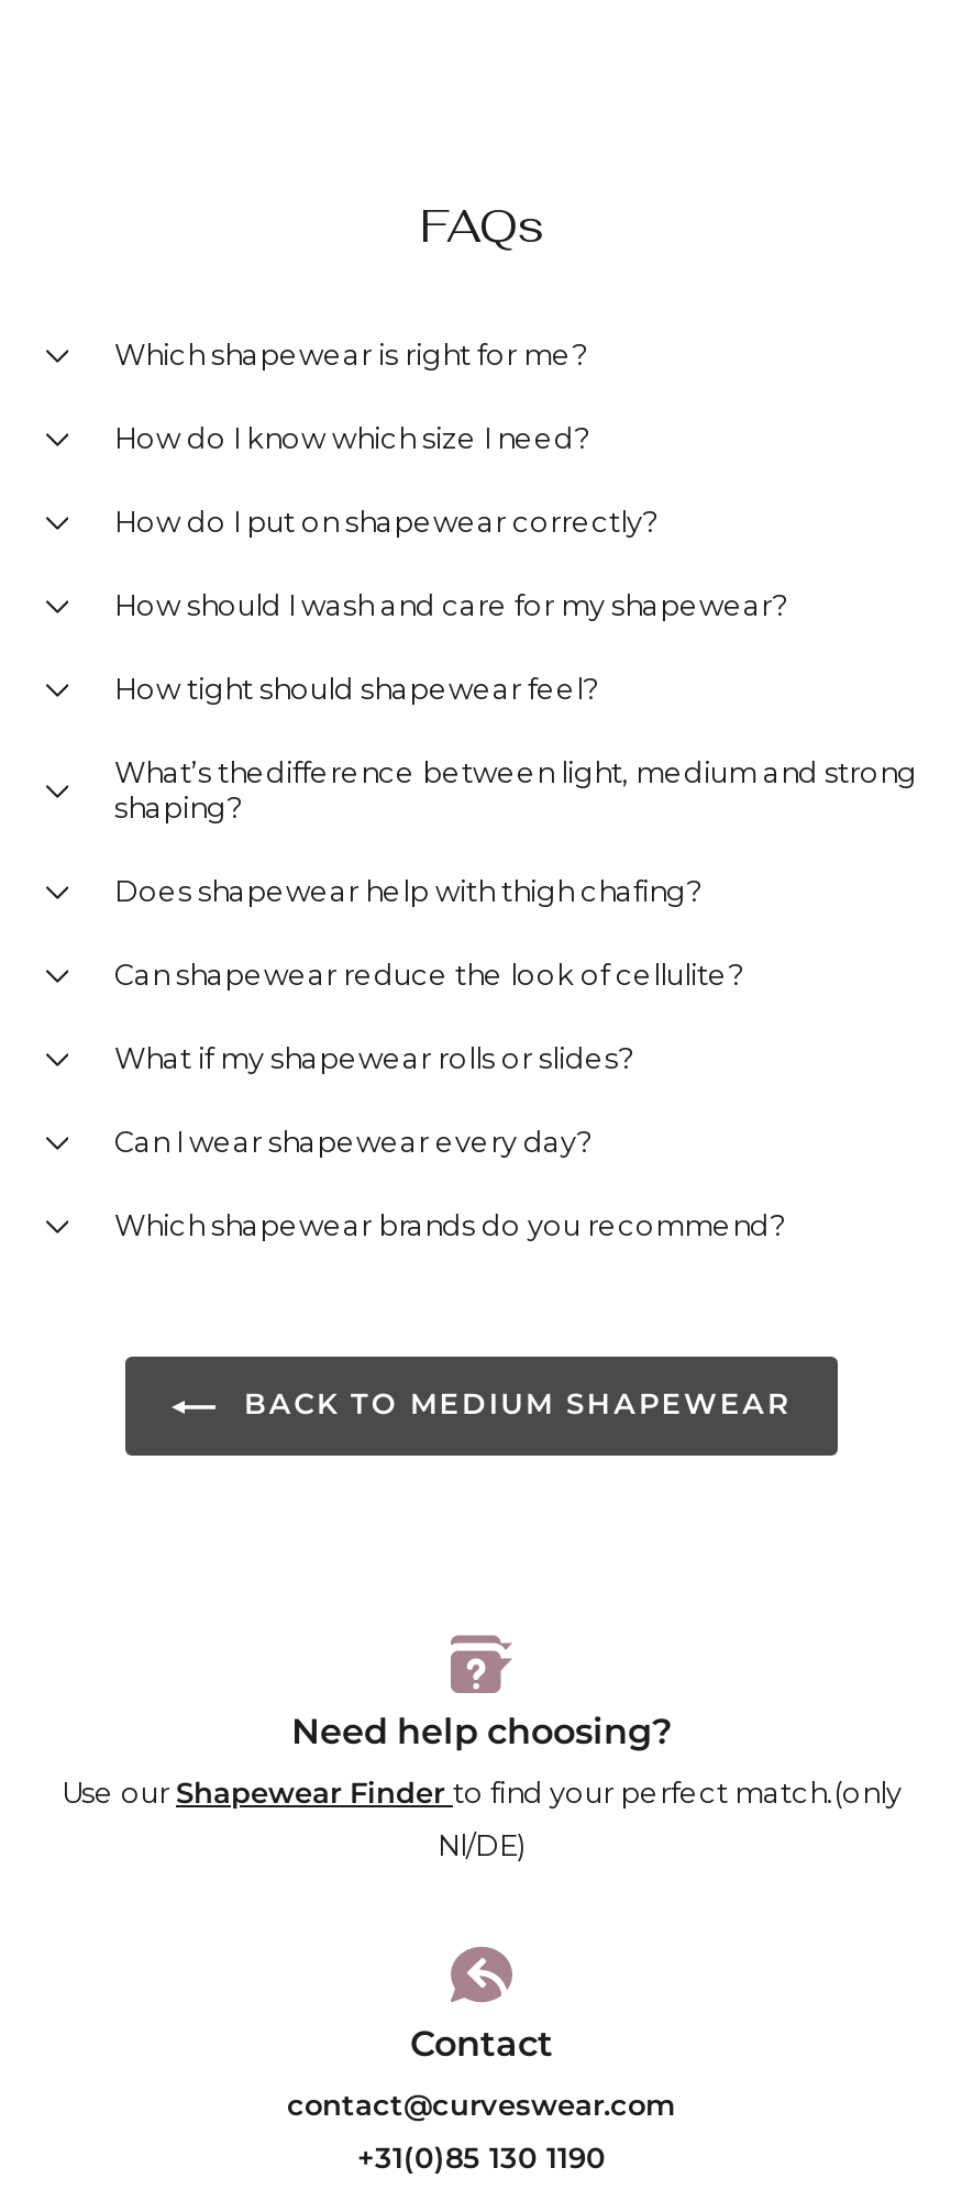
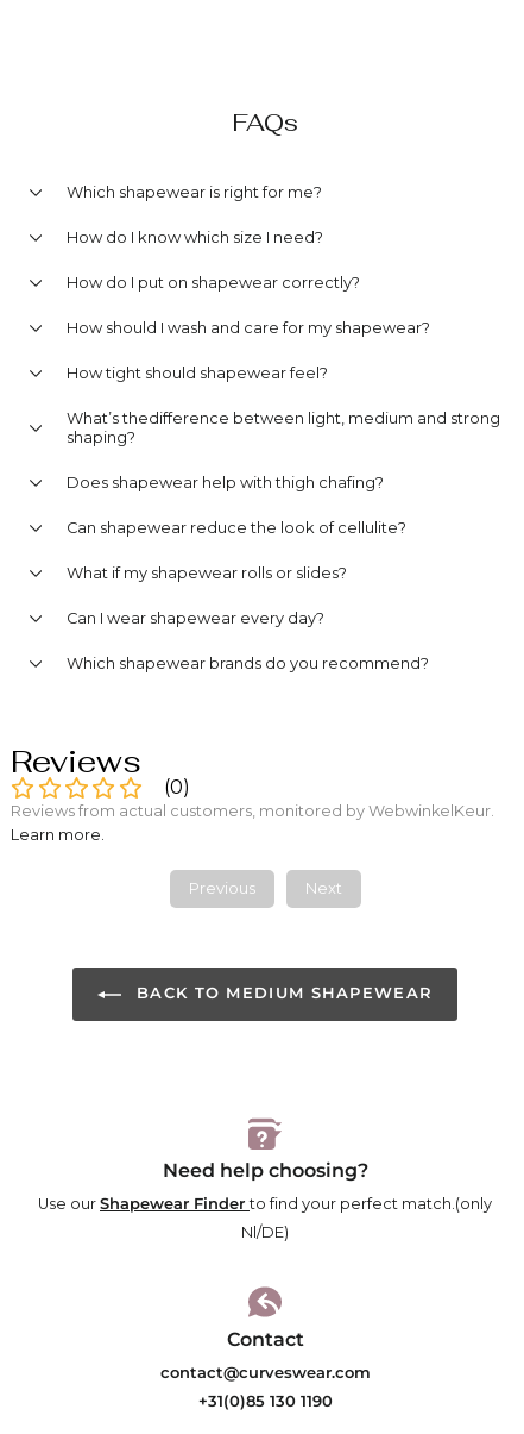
+ Reviews
+ (0)
+ Reviews from actual customers, monitored by WebwinkelKeur.
+ Learn more.
+ Previous
+ Next
